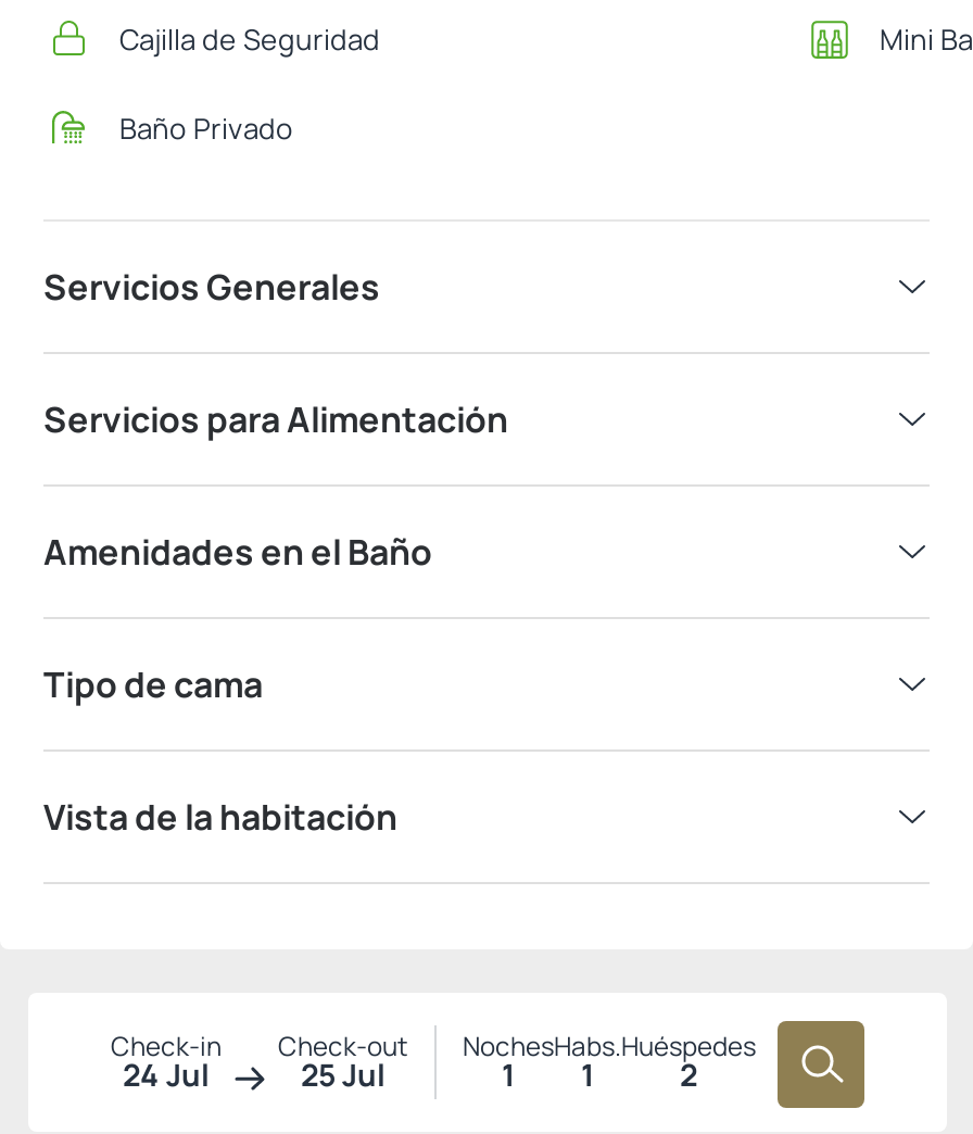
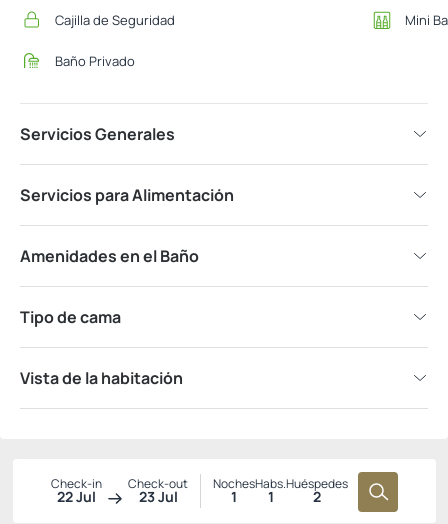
- 24 Jul
+ 22 Jul

- 25 Jul
+ 23 Jul
